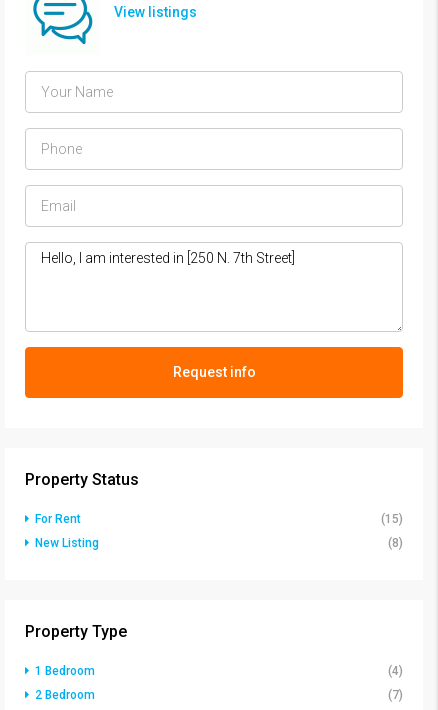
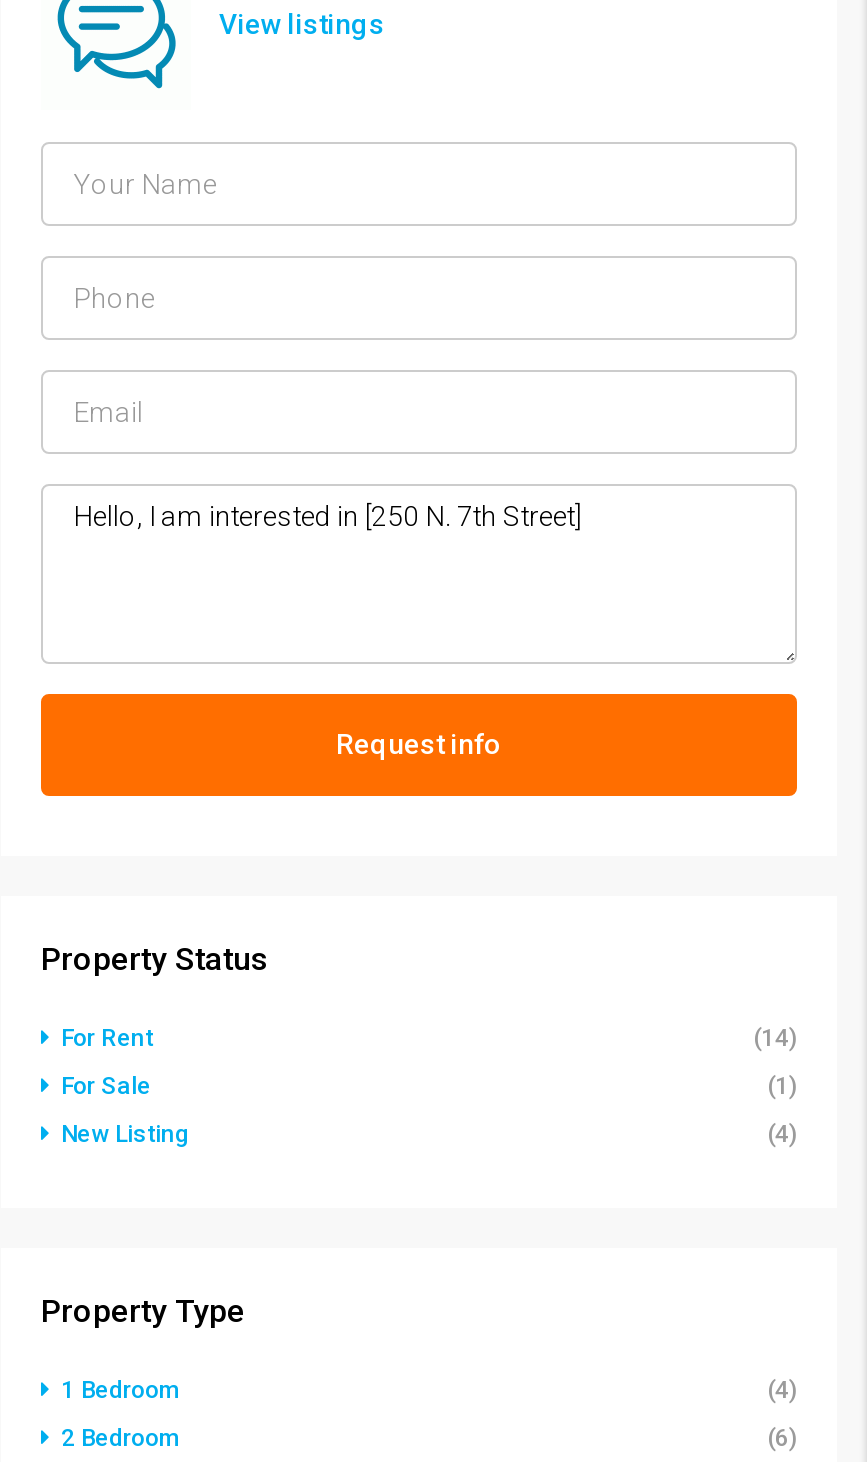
- (15)
+ (14)
+ For Sale
+ (1)

- (8)
+ (4)

- (7)
+ (6)
